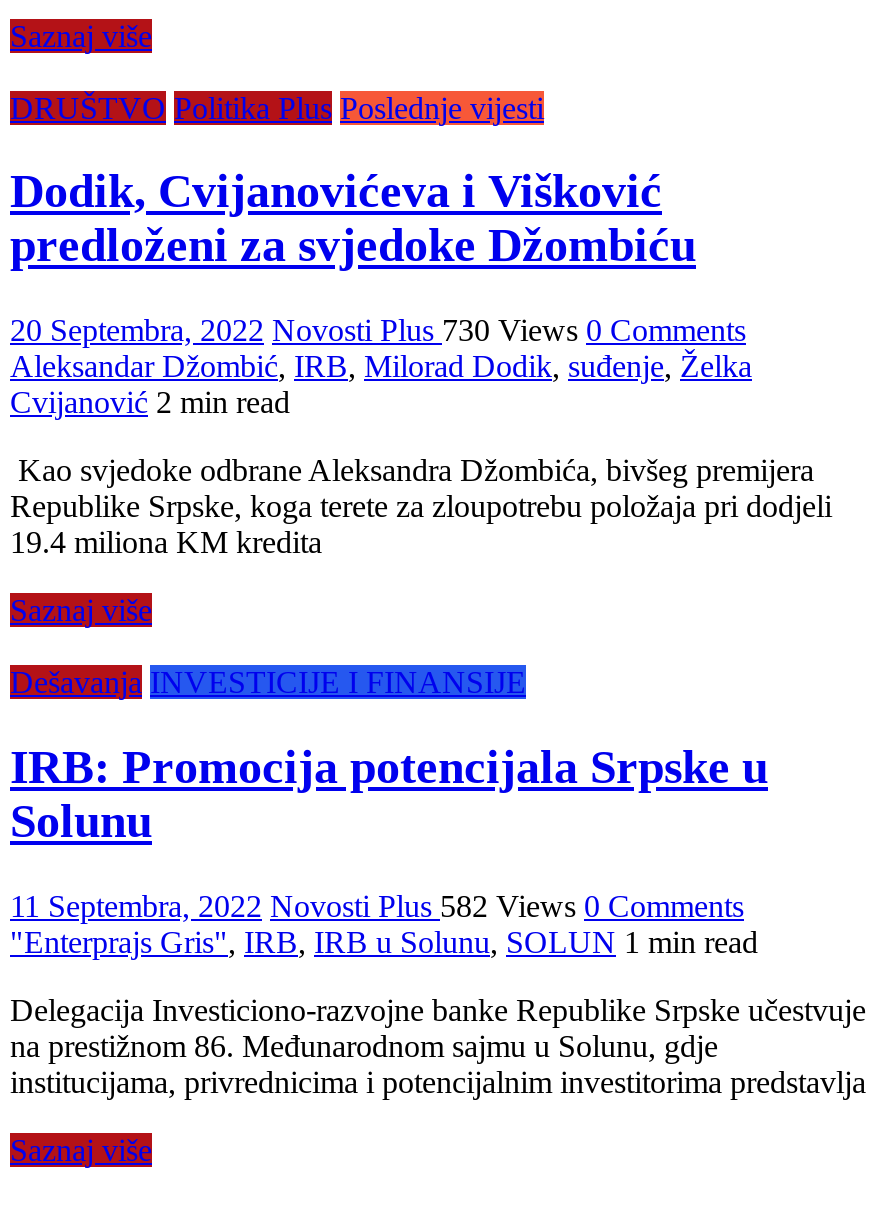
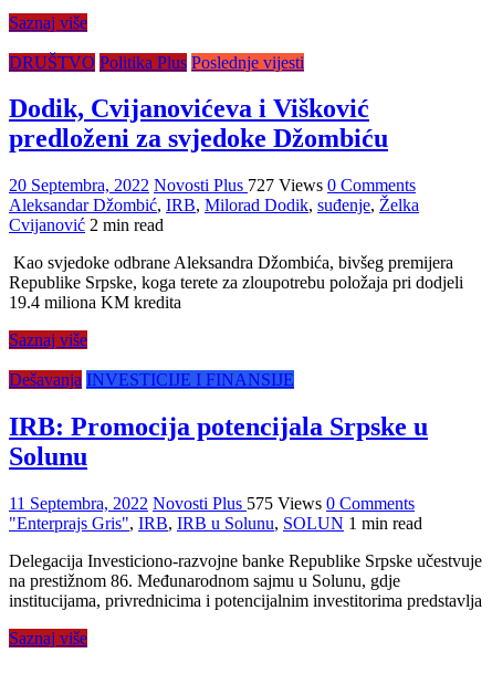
- 20 Septembra, 2022 Novosti Plus 730 Views 0 Comments
+ 20 Septembra, 2022 Novosti Plus 727 Views 0 Comments

- 11 Septembra, 2022 Novosti Plus 582 Views 0 Comments
+ 11 Septembra, 2022 Novosti Plus 575 Views 0 Comments
